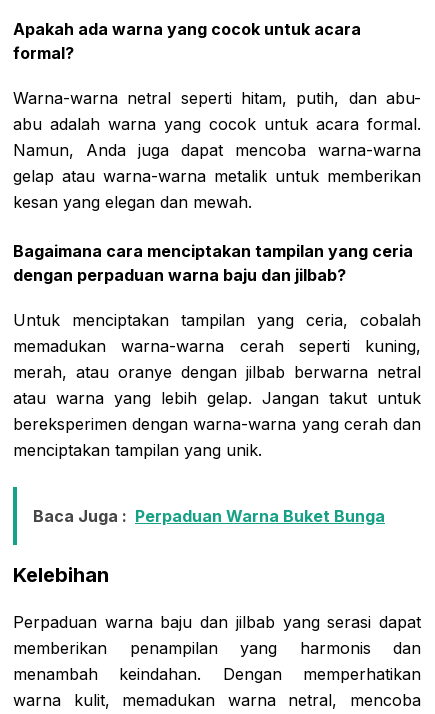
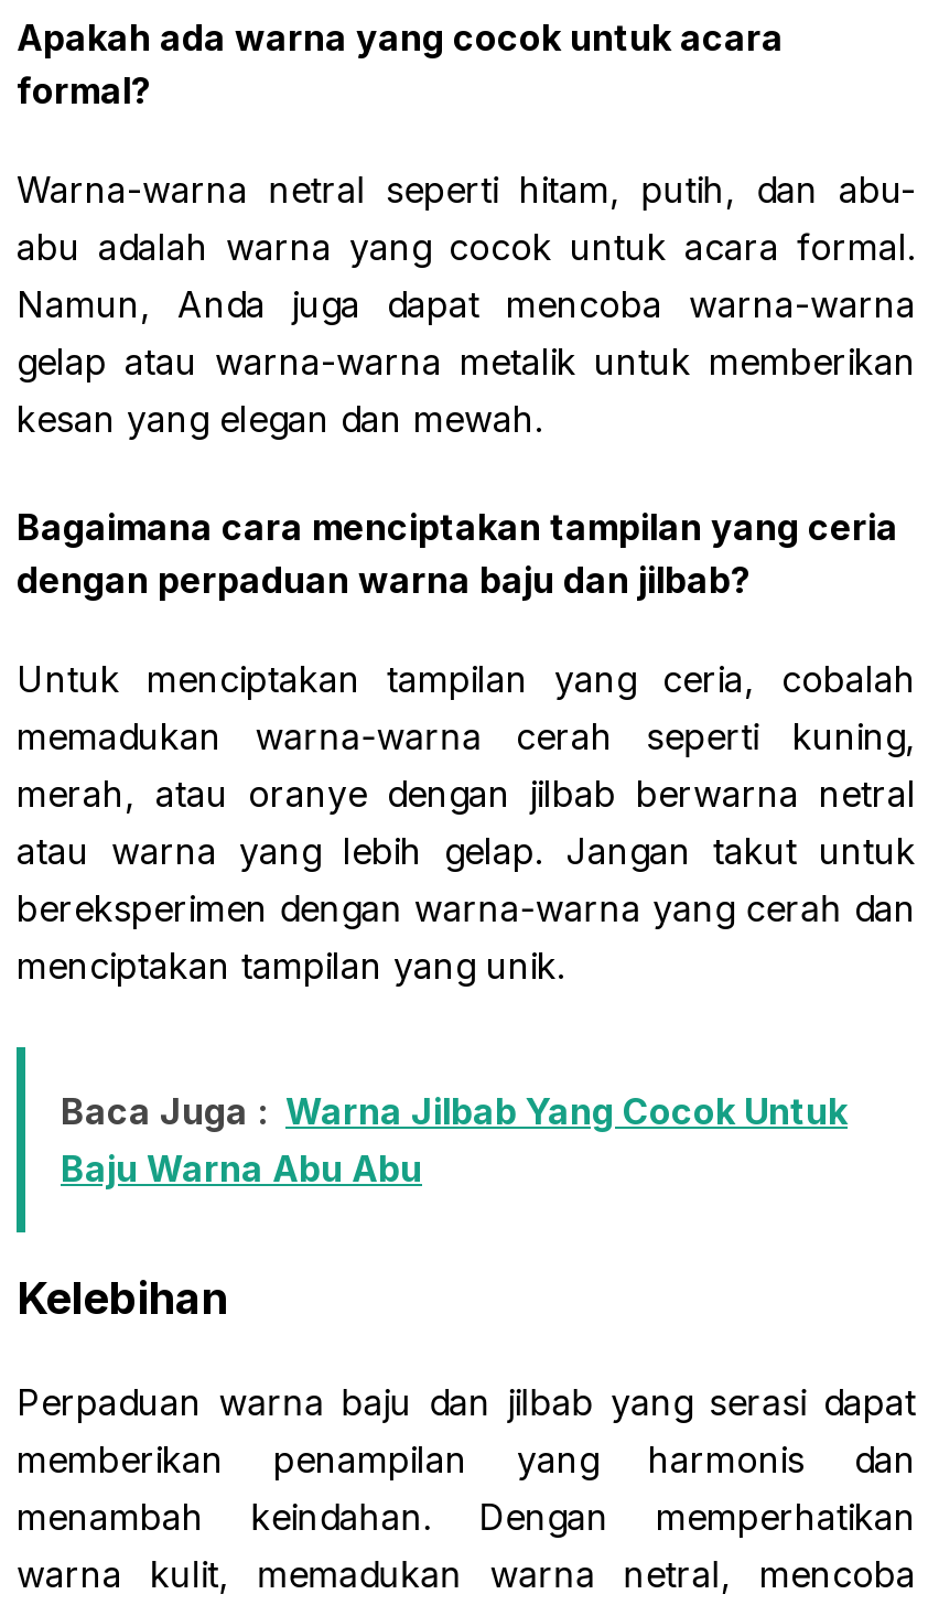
- Baca Juga : Perpaduan Warna Buket Bunga
+ Baca Juga : Warna Jilbab Yang Cocok Untuk
+ Baju Warna Abu Abu
